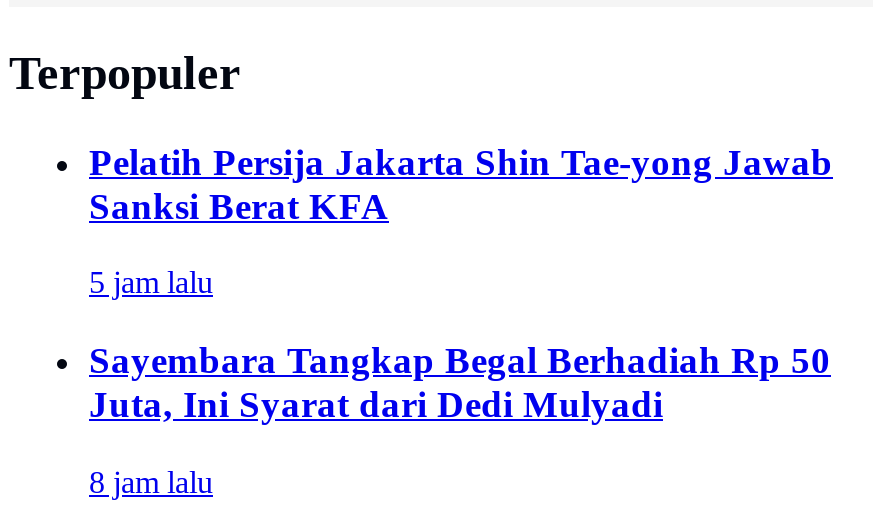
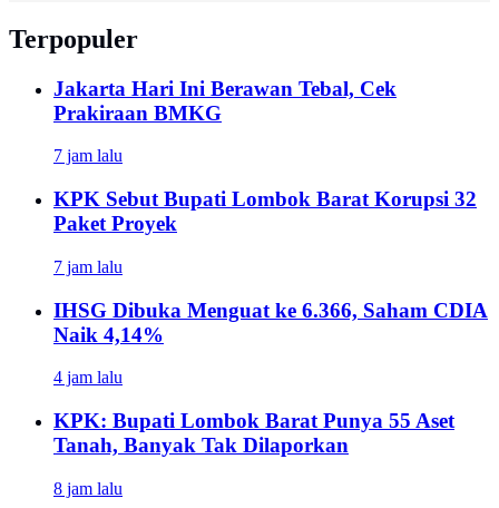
- Pelatih Persija Jakarta Shin Tae-yong Jawab
- Sanksi Berat KFA
- 5 jam lalu
- Sayembara Tangkap Begal Berhadiah Rp 50
- Juta, Ini Syarat dari Dedi Mulyadi
+ Jakarta Hari Ini Berawan Tebal, Cek
+ Prakiraan BMKG
+ 7 jam lalu
+ KPK Sebut Bupati Lombok Barat Korupsi 32
+ Paket Proyek
+ 7 jam lalu
+ IHSG Dibuka Menguat ke 6.366, Saham CDIA
+ Naik 4,14%
+ 4 jam lalu
+ KPK: Bupati Lombok Barat Punya 55 Aset
+ Tanah, Banyak Tak Dilaporkan
